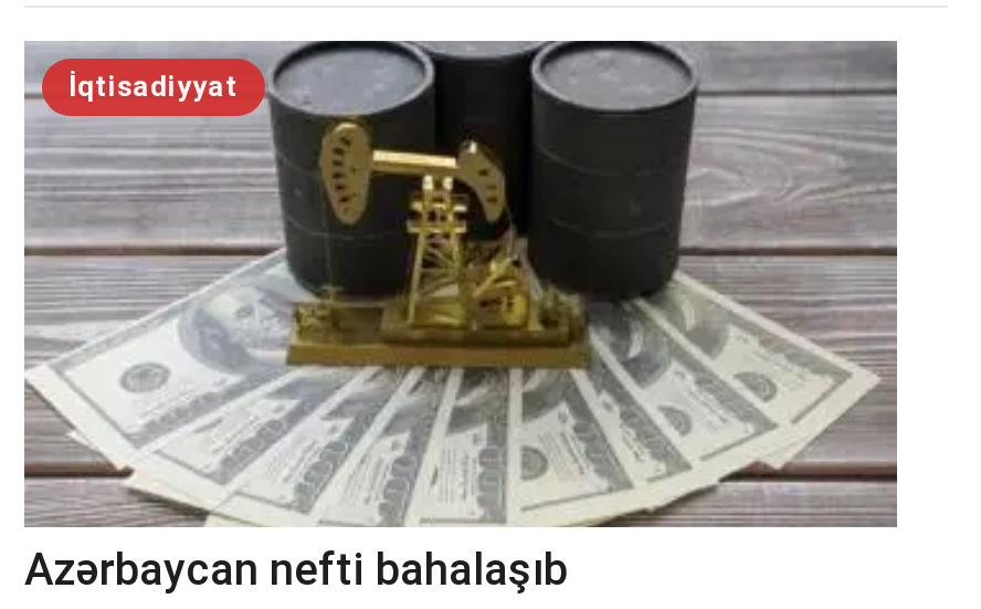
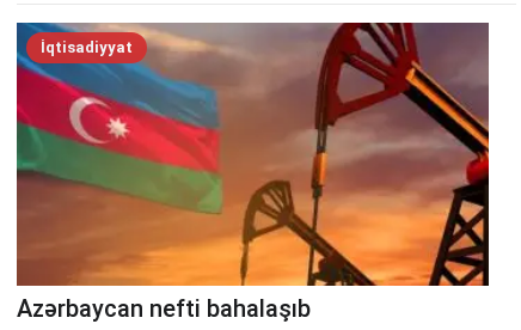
- [image]
+ [image]
